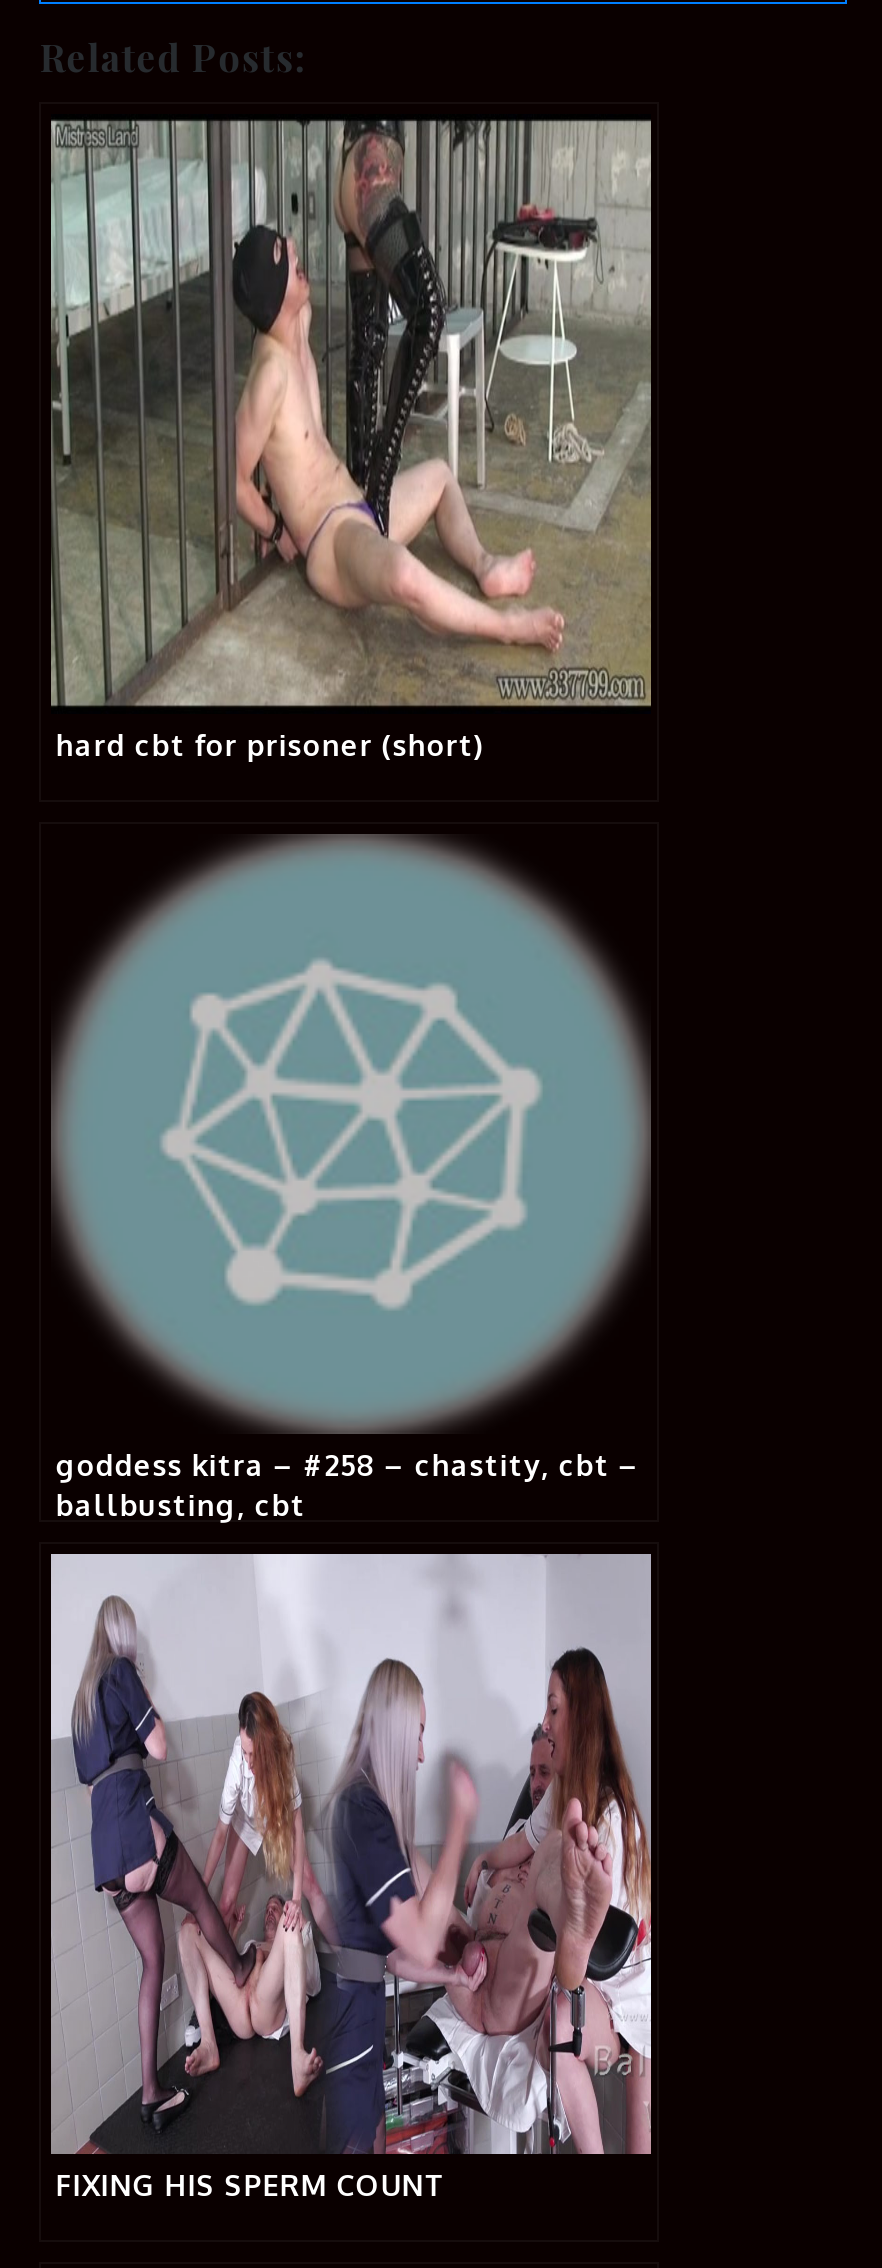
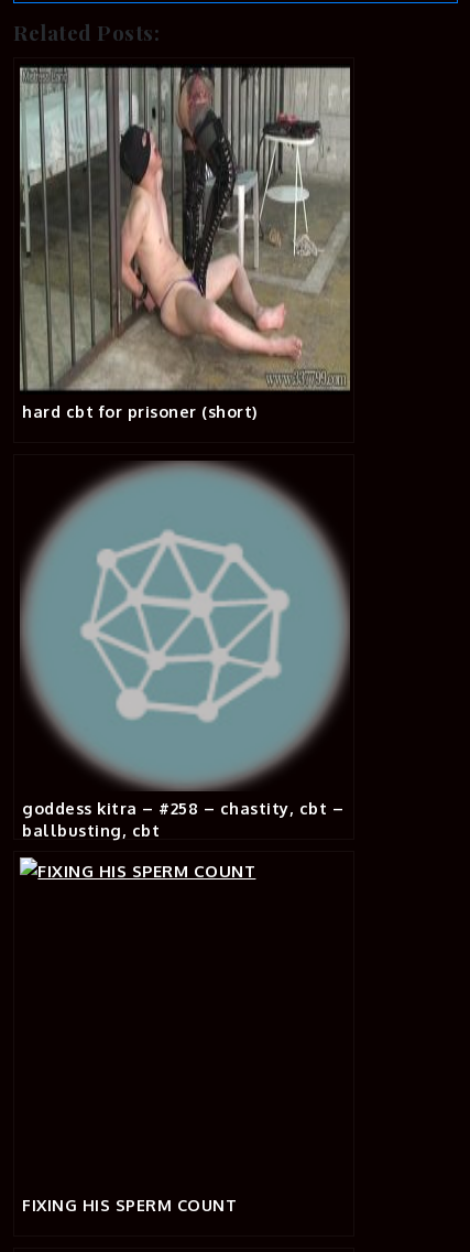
- [image]
